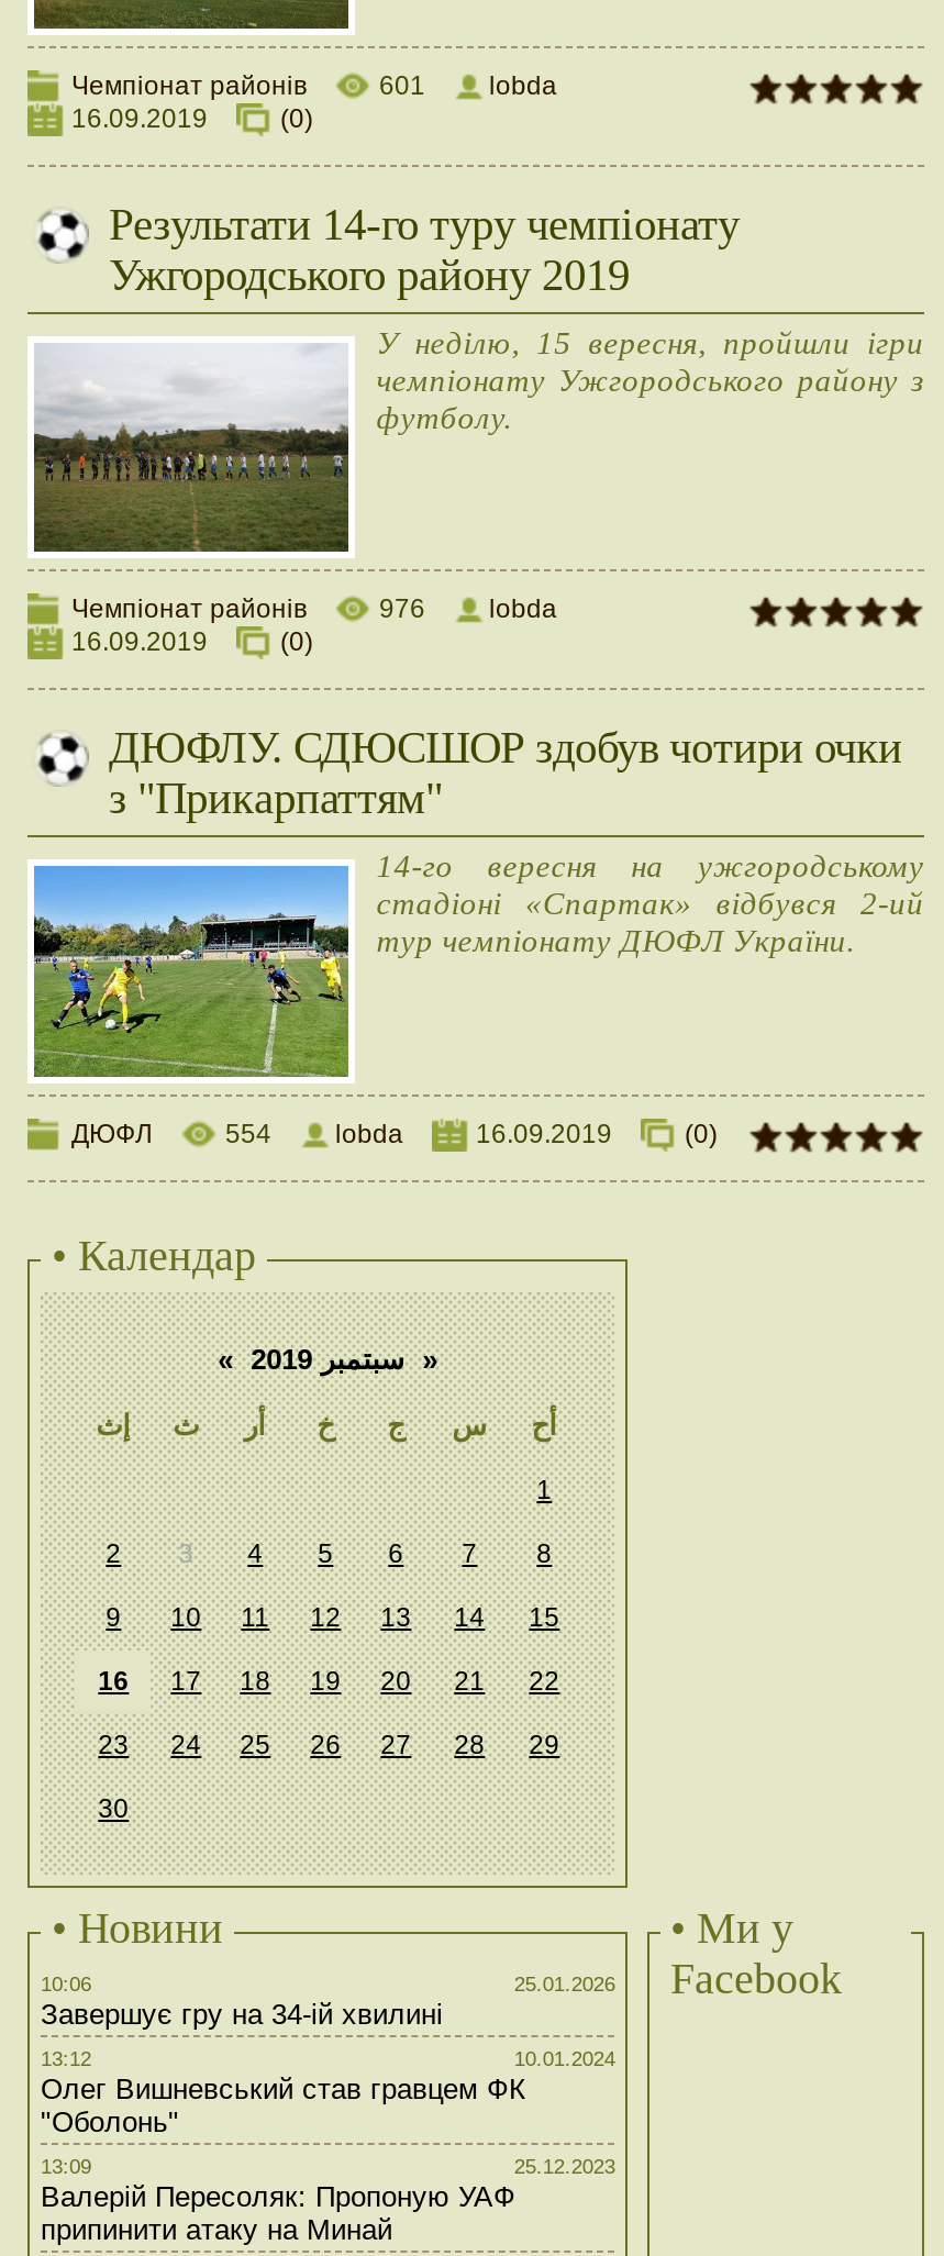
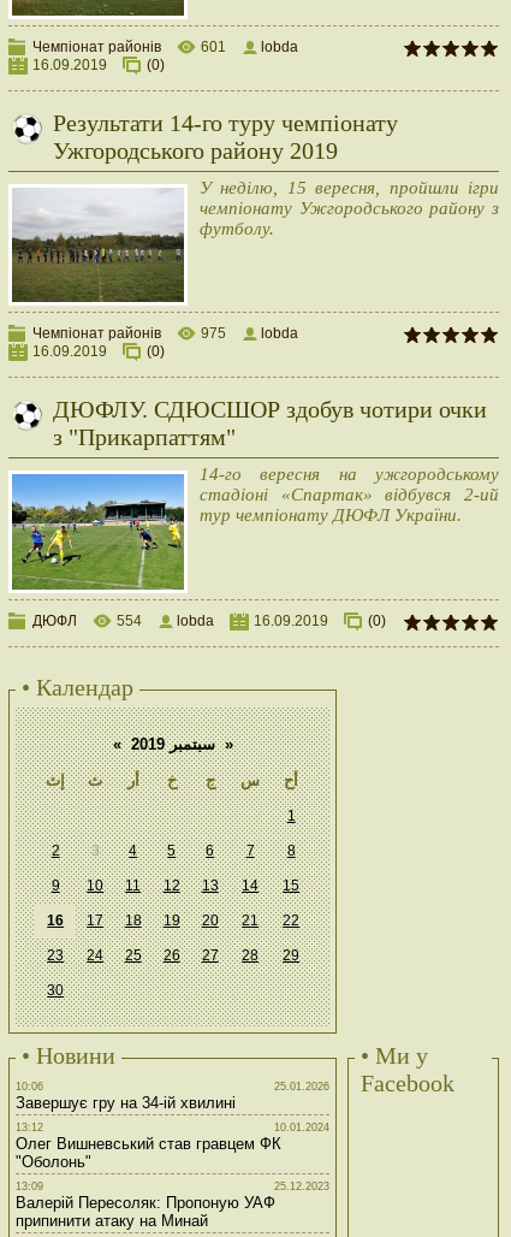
- 976
+ 975
